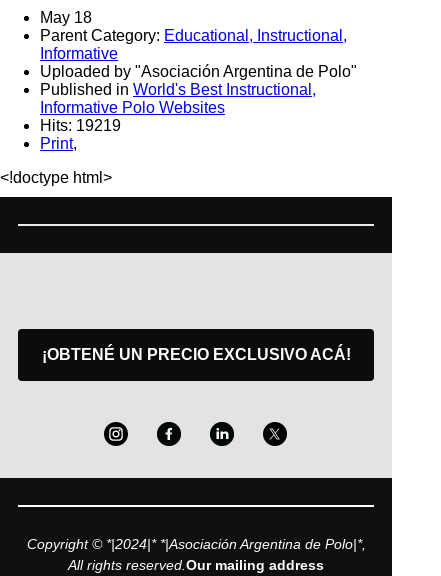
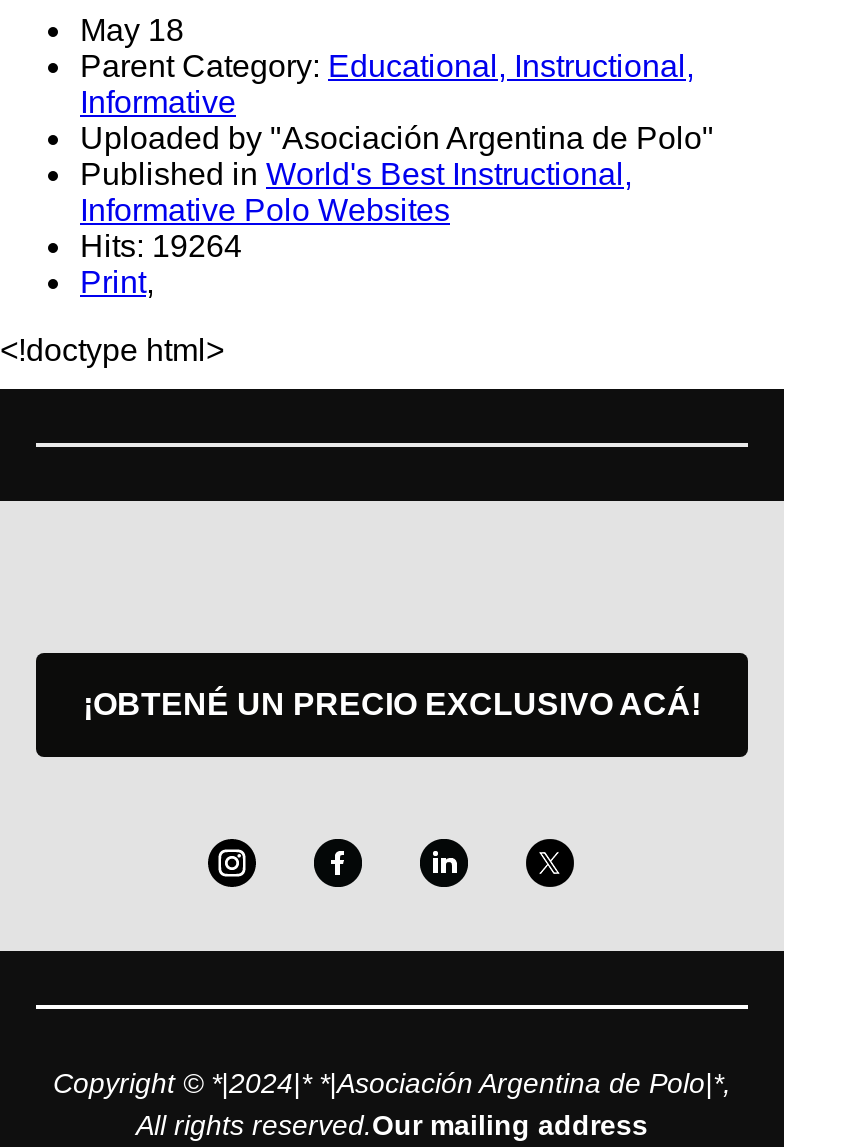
- Hits: 19219
+ Hits: 19264
